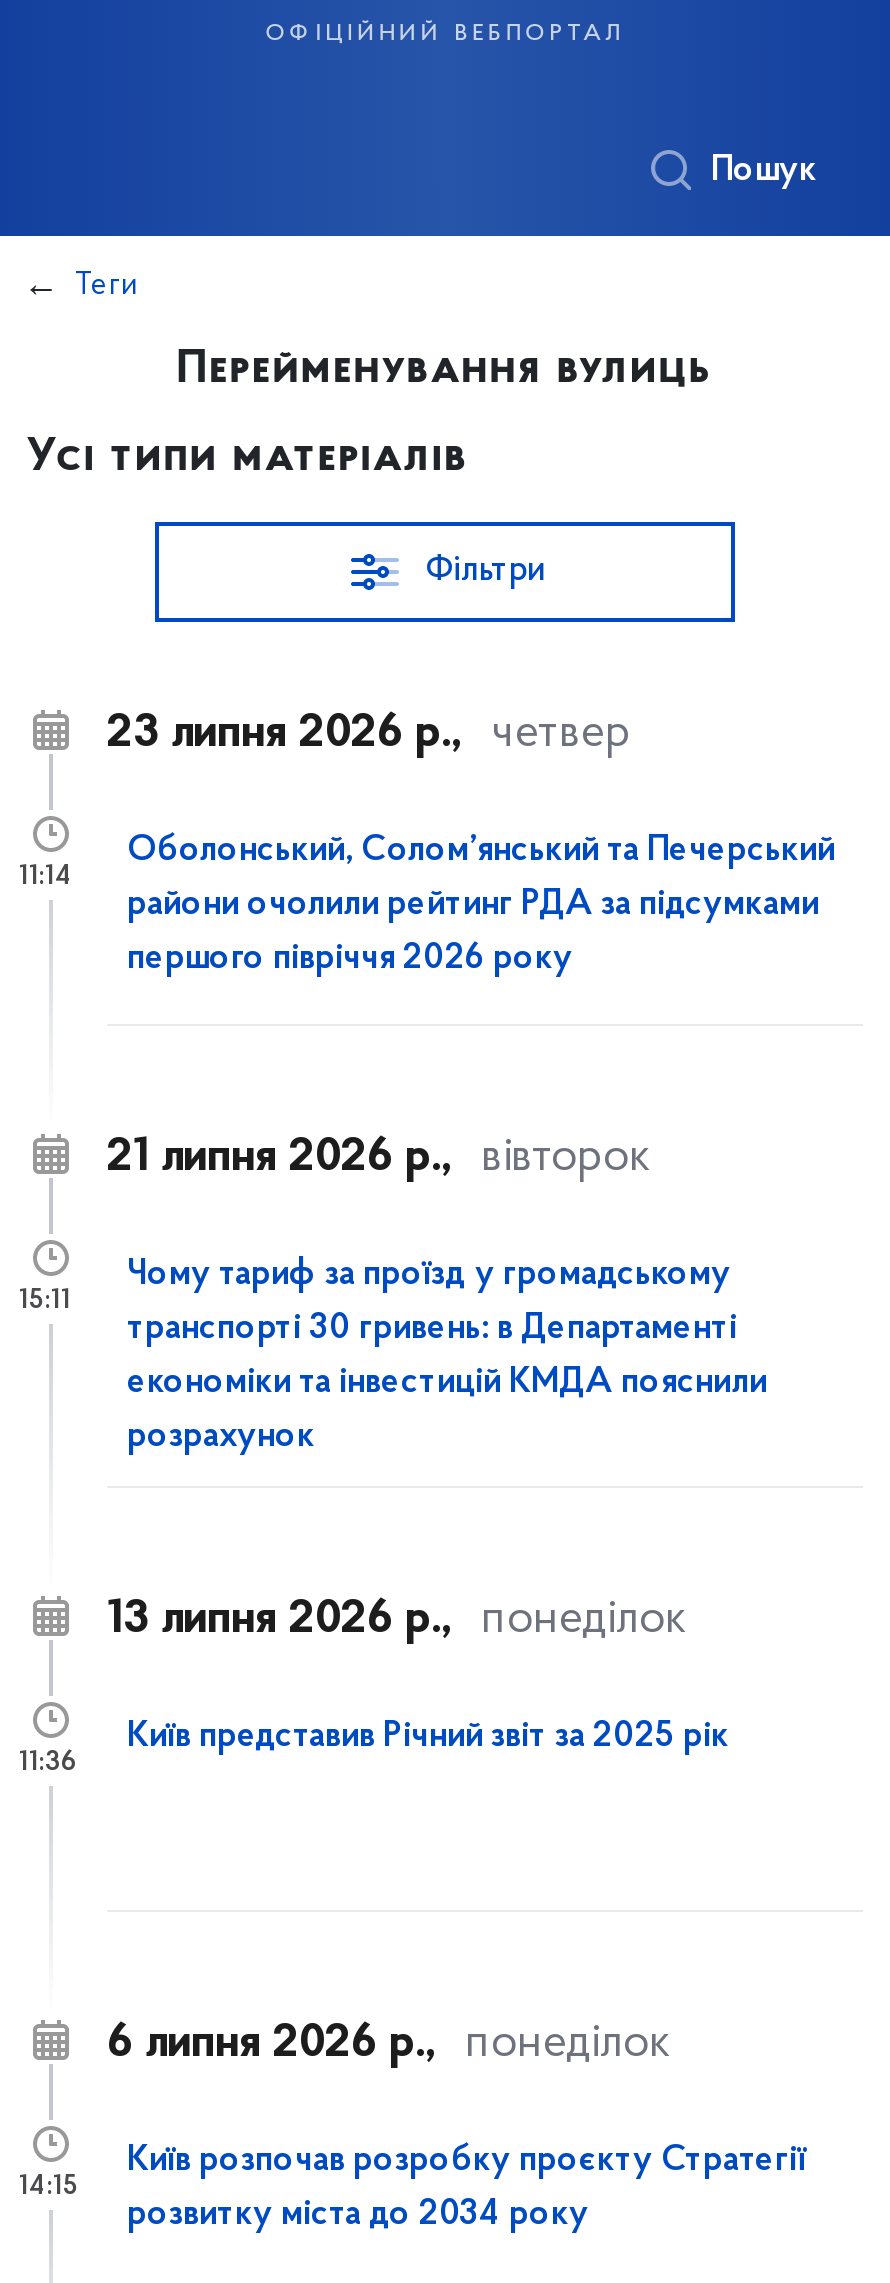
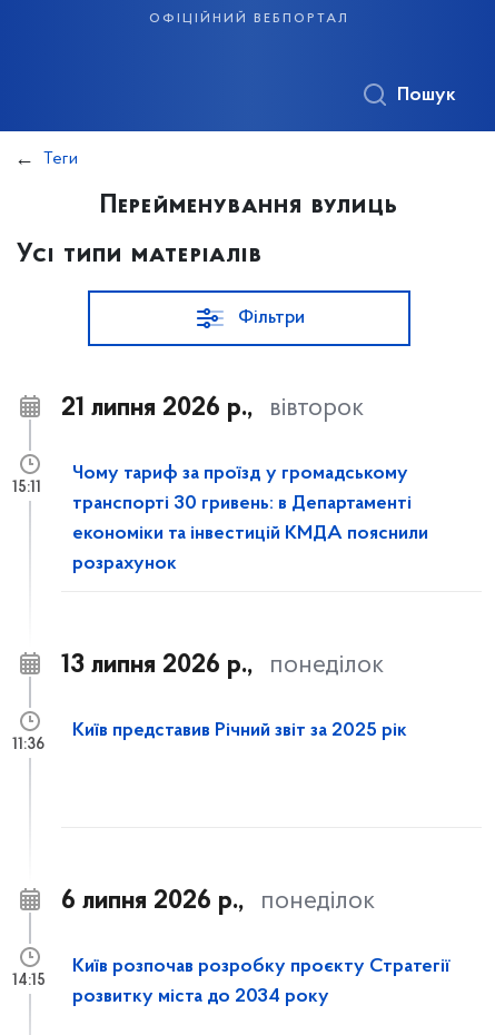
- 23 липня 2026 р.,
- четвер
- Оболонський, Солом’янський та Печерський
- райони очолили рейтинг РДА за підсумками
- першого півріччя 2026 року

- 11:14
